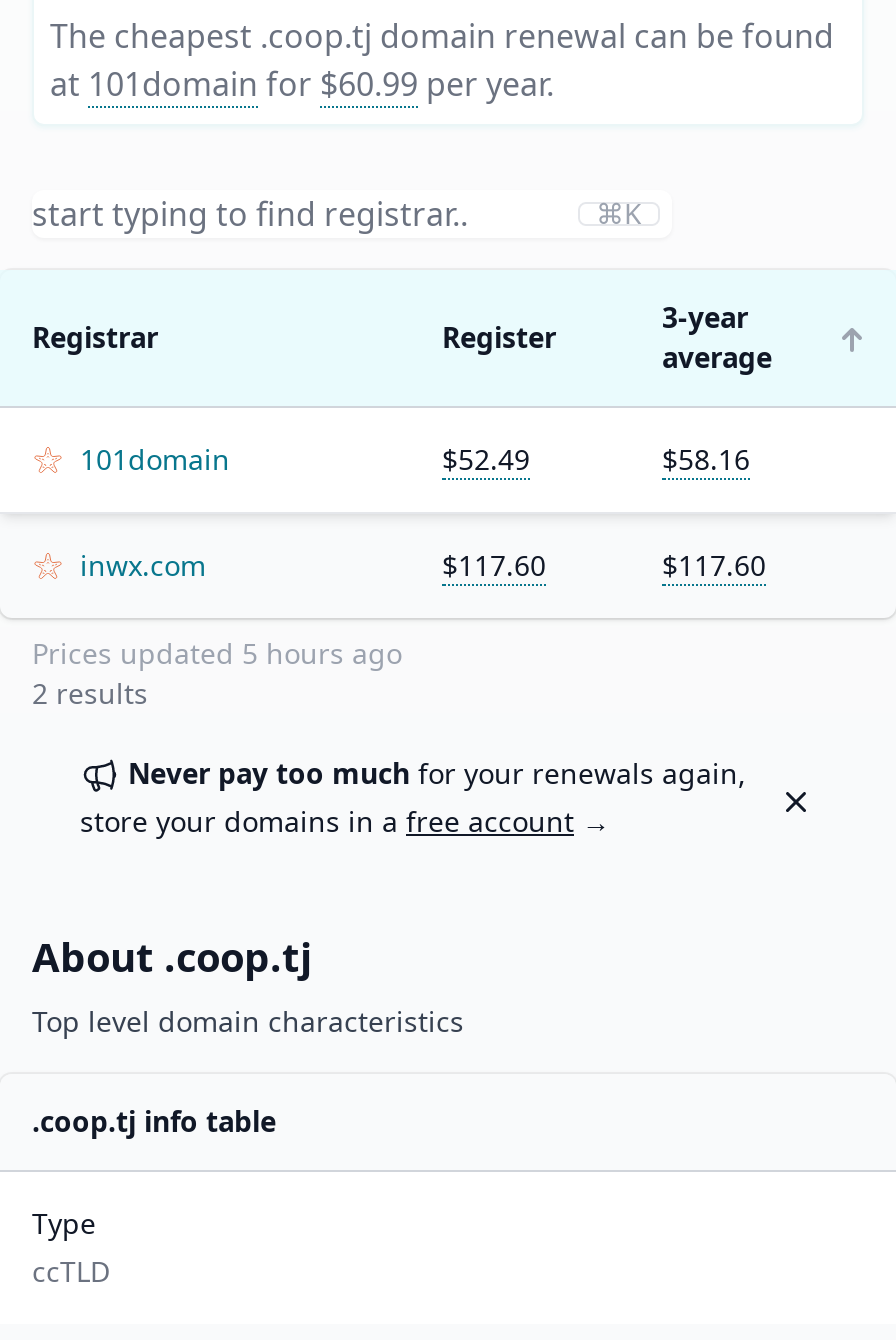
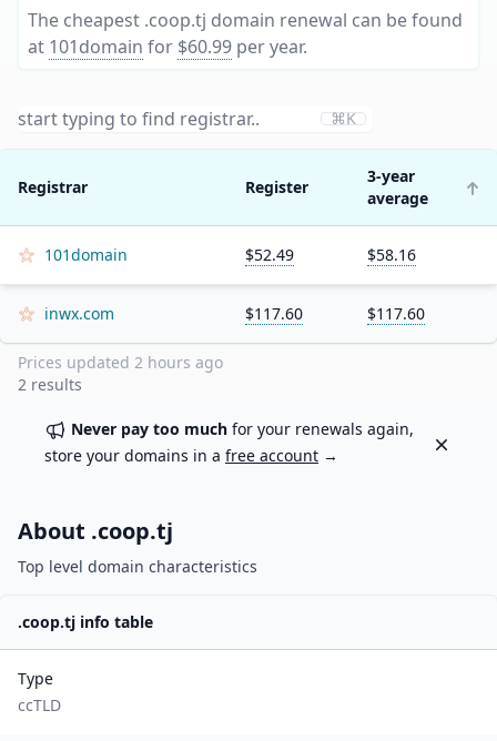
- Prices updated 5 hours ago
+ Prices updated 2 hours ago
